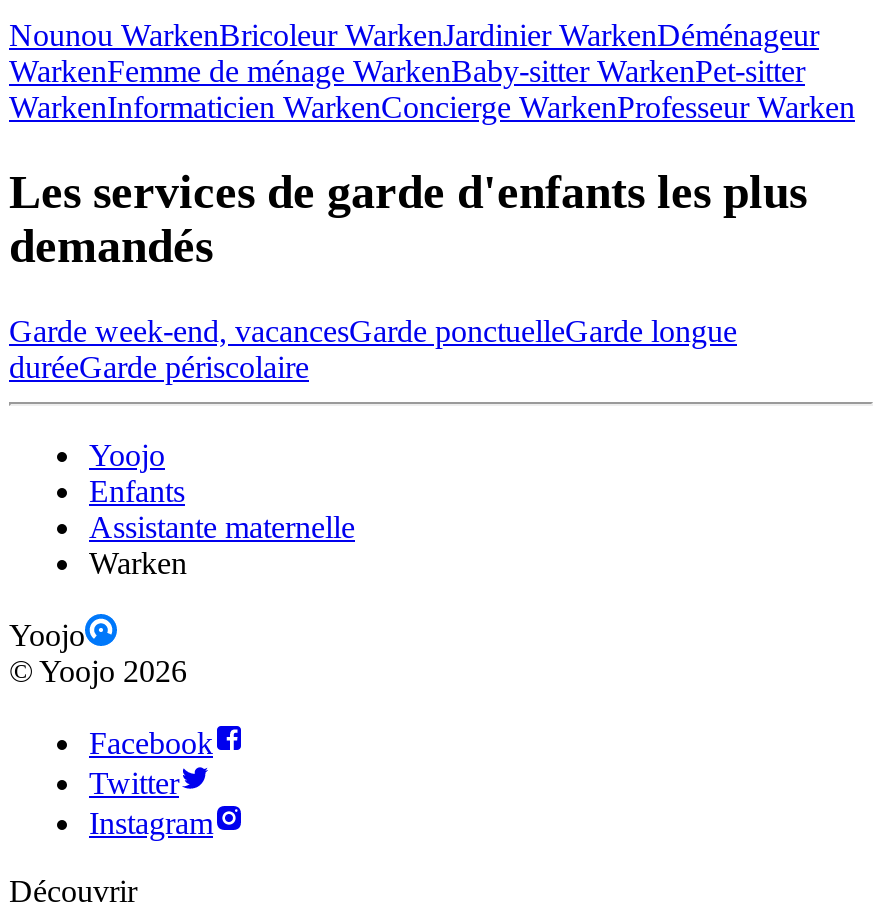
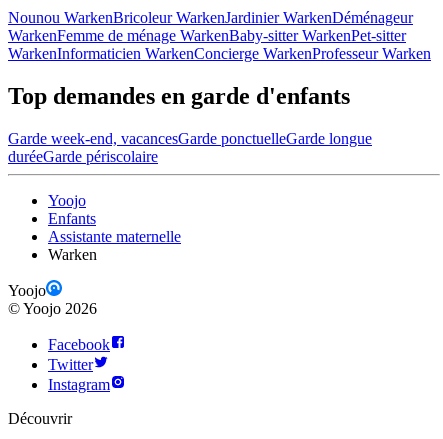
- Les services de garde d'enfants les plus
- demandés
+ Top demandes en garde d'enfants
